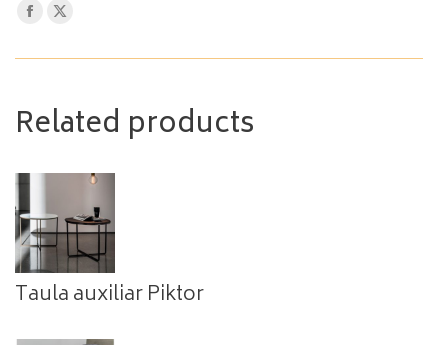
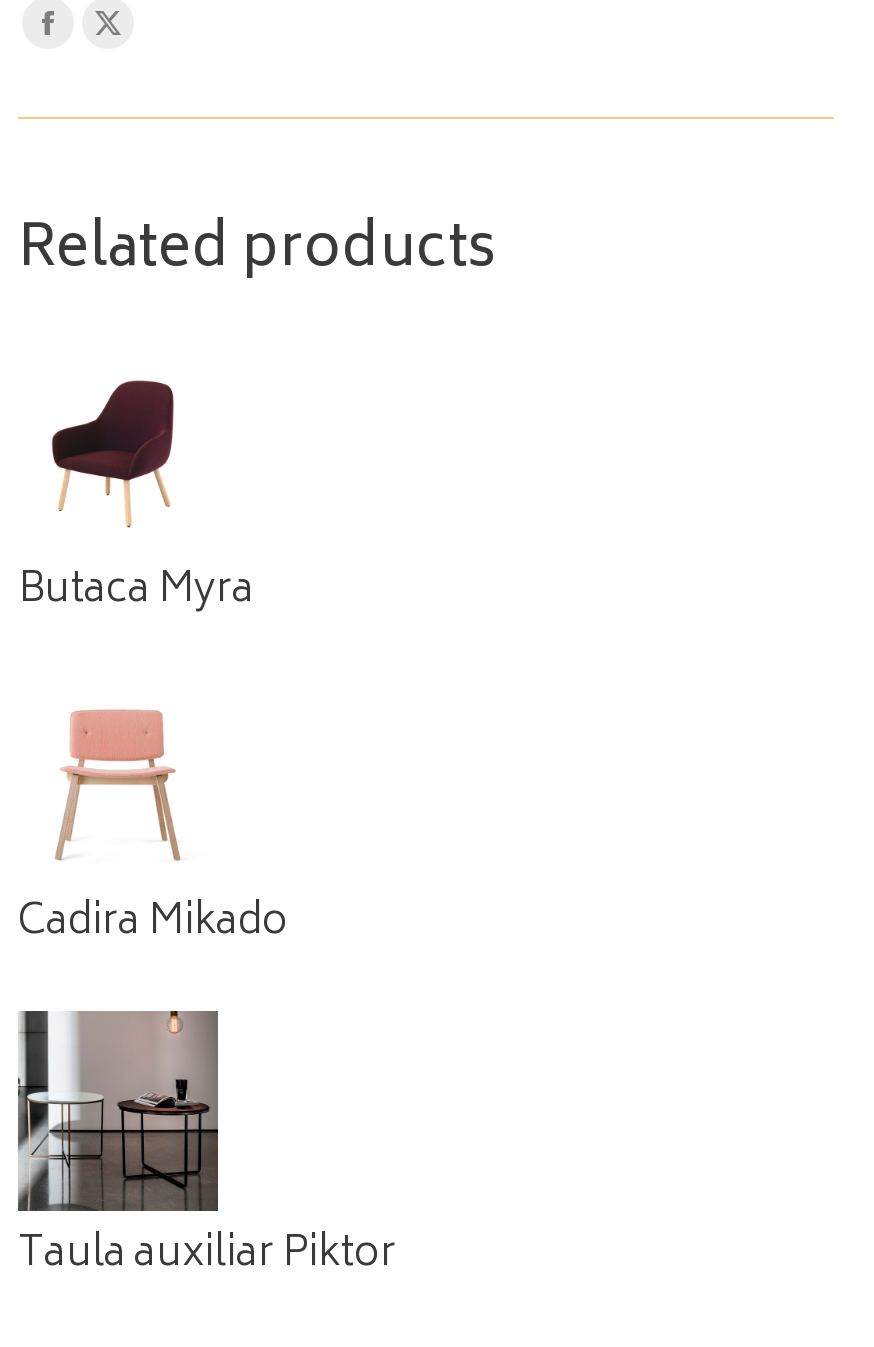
+ [image]
+ Butaca Myra

+ [image]
+ Cadira Mikado
